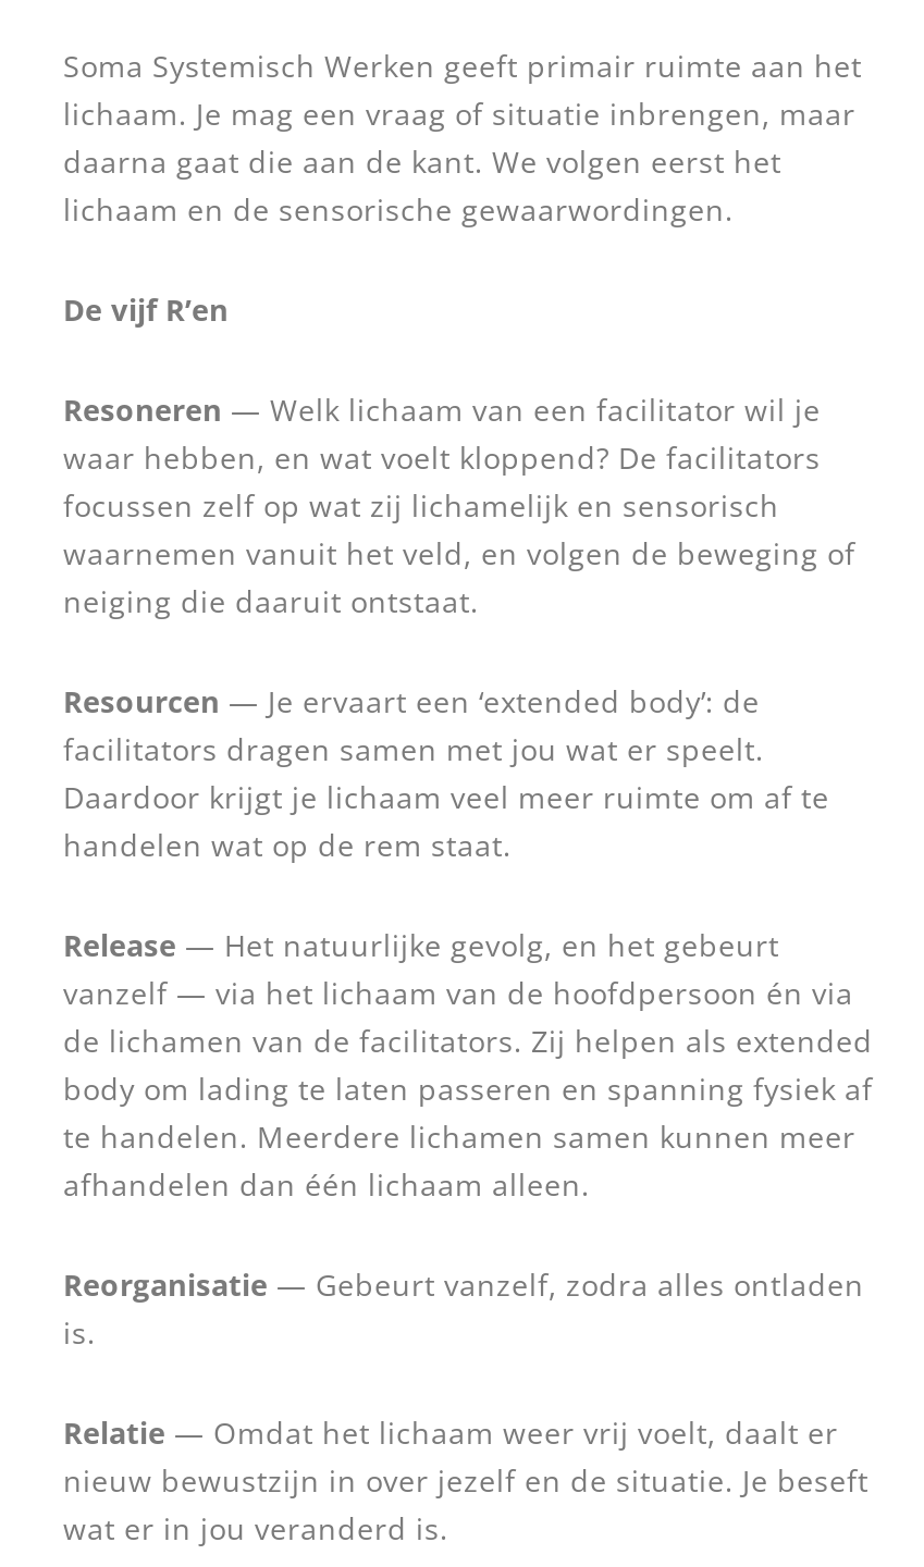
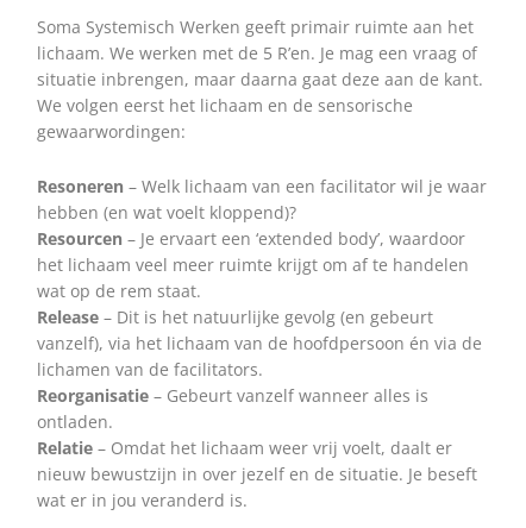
- lichaam. Je mag een vraag of situatie inbrengen, maar
- daarna gaat die aan de kant. We volgen eerst het
- lichaam en de sensorische gewaarwordingen.
- De vijf R’en
- Resoneren — Welk lichaam van een facilitator wil je
- waar hebben, en wat voelt kloppend? De facilitators
- focussen zelf op wat zij lichamelijk en sensorisch
- waarnemen vanuit het veld, en volgen de beweging of
- neiging die daaruit ontstaat.
- Resourcen — Je ervaart een ‘extended body’: de
- facilitators dragen samen met jou wat er speelt.
- Daardoor krijgt je lichaam veel meer ruimte om af te
- handelen wat op de rem staat.
- Release — Het natuurlijke gevolg, en het gebeurt
- vanzelf — via het lichaam van de hoofdpersoon én via
- de lichamen van de facilitators. Zij helpen als extended
- body om lading te laten passeren en spanning fysiek af
- te handelen. Meerdere lichamen samen kunnen meer
- afhandelen dan één lichaam alleen.
- Reorganisatie — Gebeurt vanzelf, zodra alles ontladen
- is.
- Relatie — Omdat het lichaam weer vrij voelt, daalt er
+ lichaam. We werken met de 5 R’en. Je mag een vraag of
+ situatie inbrengen, maar daarna gaat deze aan de kant.
+ We volgen eerst het lichaam en de sensorische
+ gewaarwordingen:
+ Resoneren – Welk lichaam van een facilitator wil je waar
+ hebben (en wat voelt kloppend)?
+ Resourcen – Je ervaart een ‘extended body’, waardoor
+ het lichaam veel meer ruimte krijgt om af te handelen
+ wat op de rem staat.
+ Release – Dit is het natuurlijke gevolg (en gebeurt
+ vanzelf), via het lichaam van de hoofdpersoon én via de
+ lichamen van de facilitators.
+ Reorganisatie – Gebeurt vanzelf wanneer alles is
+ ontladen.
+ Relatie – Omdat het lichaam weer vrij voelt, daalt er
